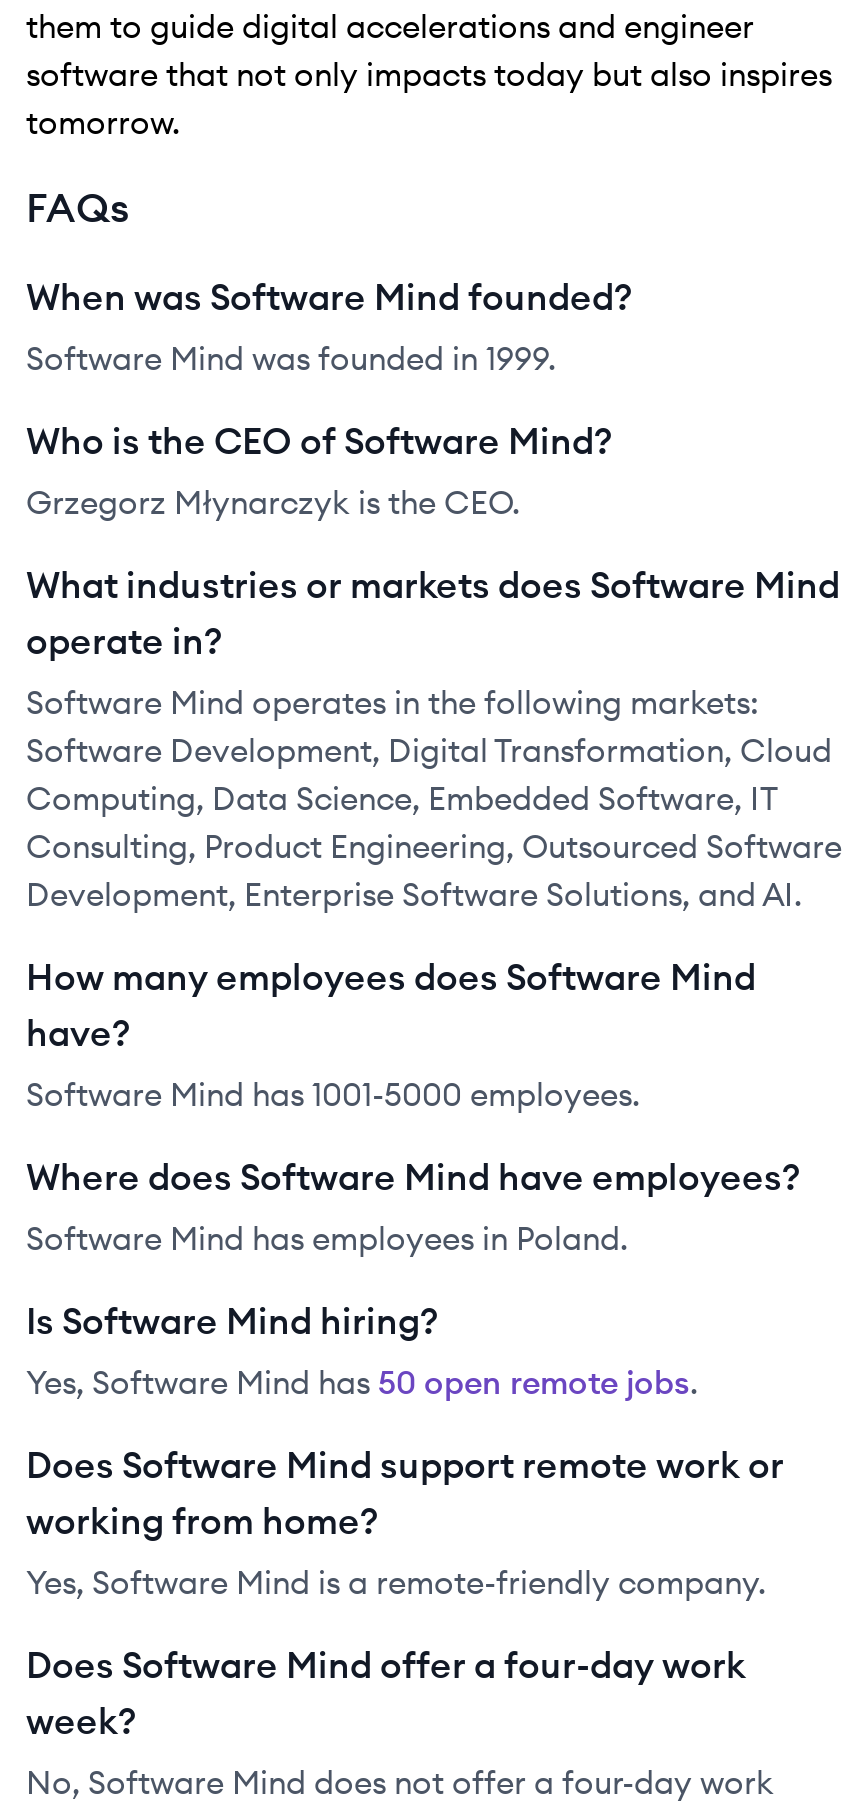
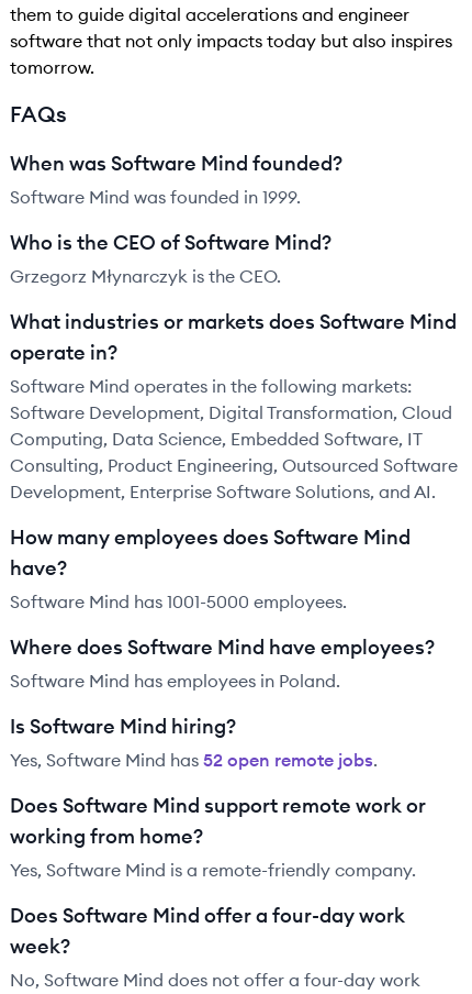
- Yes, Software Mind has 50 open remote jobs.
+ Yes, Software Mind has 52 open remote jobs.
